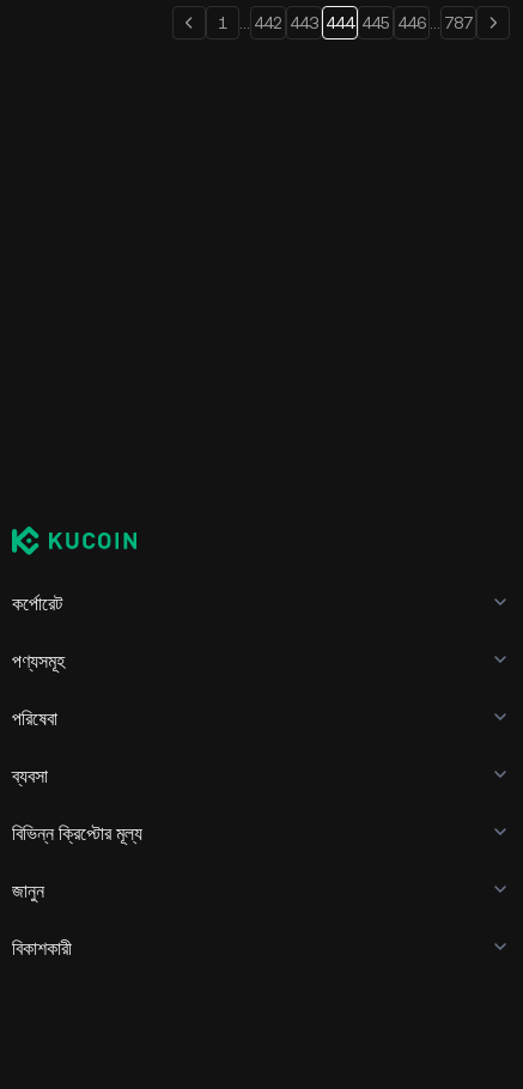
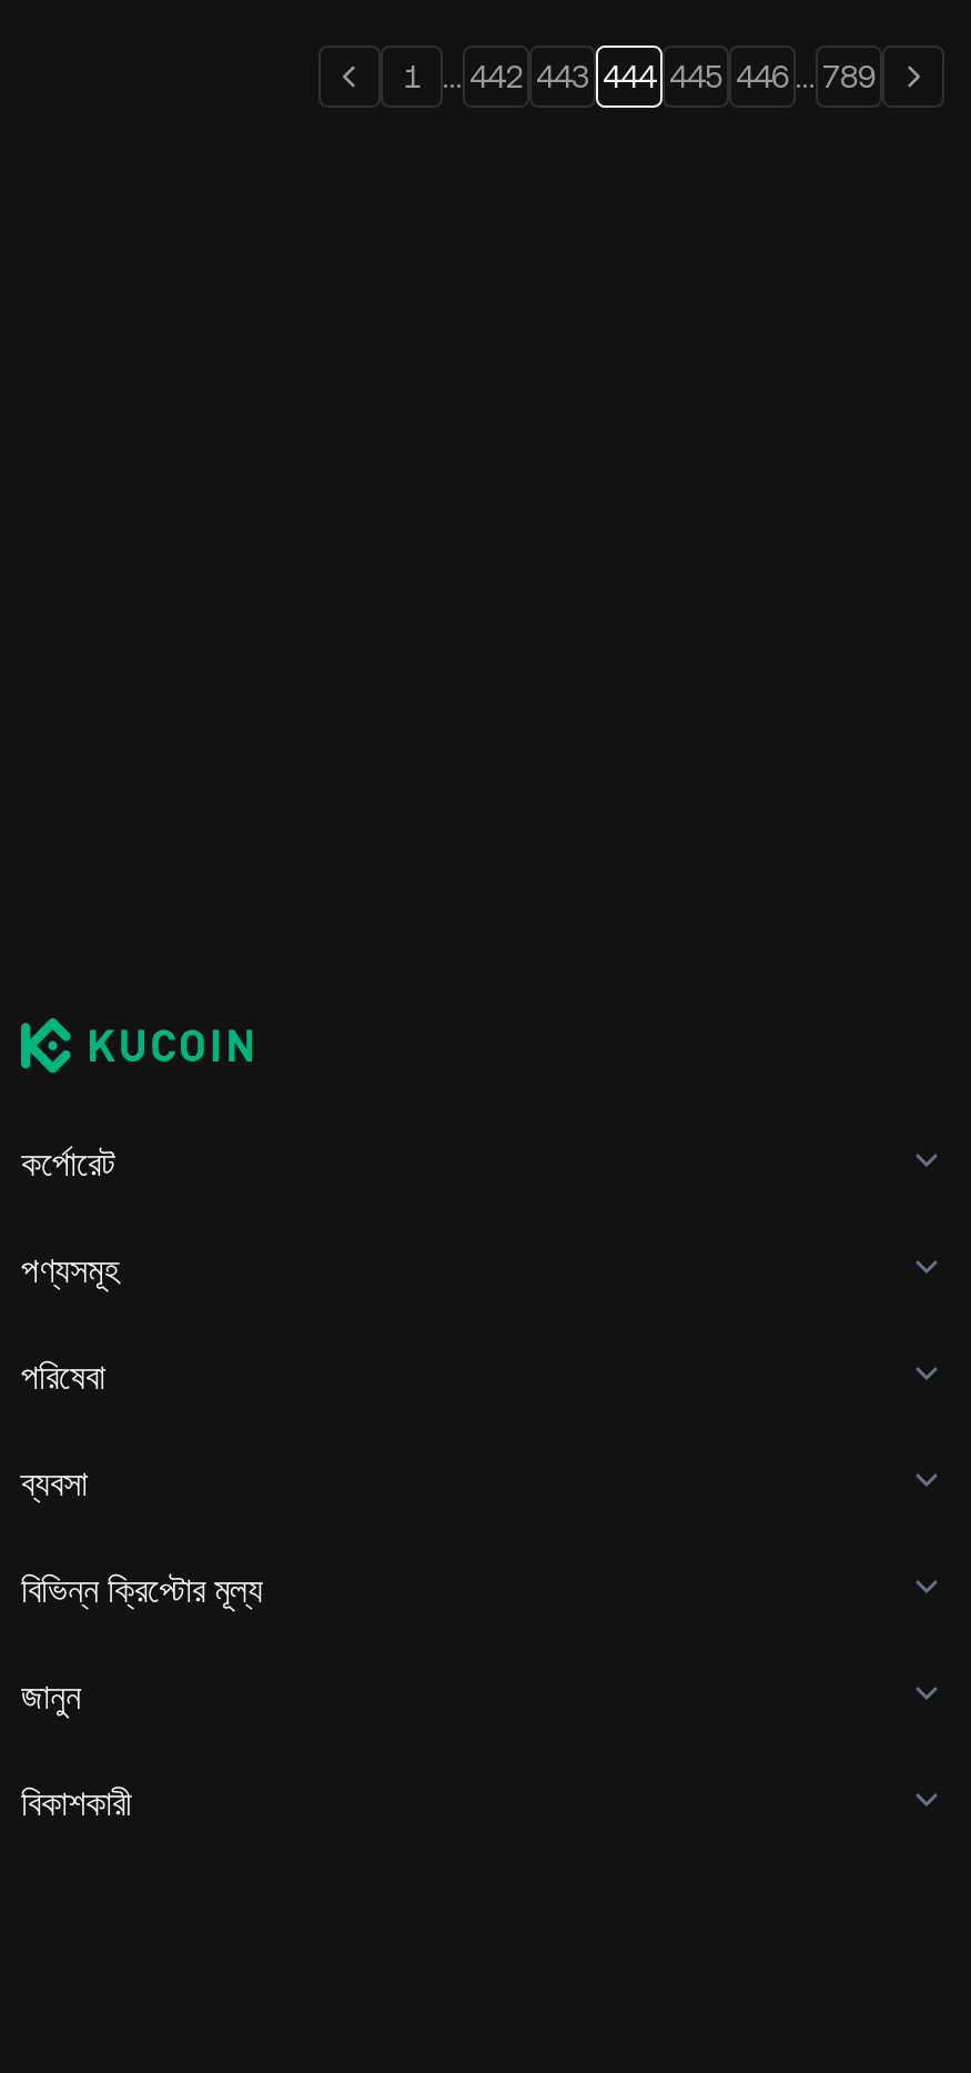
- 1 ... 442 443 444 445 446 ... 787
+ 1 ... 442 443 444 445 446 ... 789
